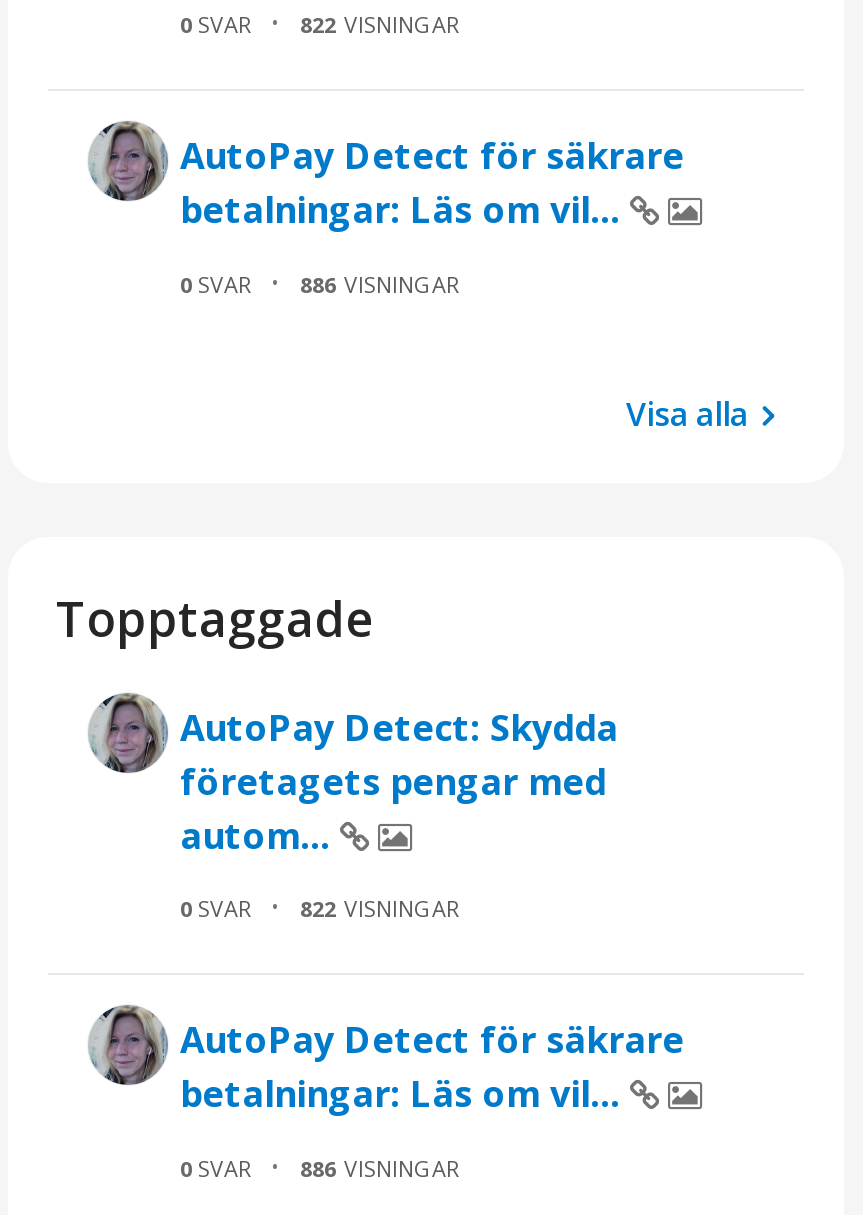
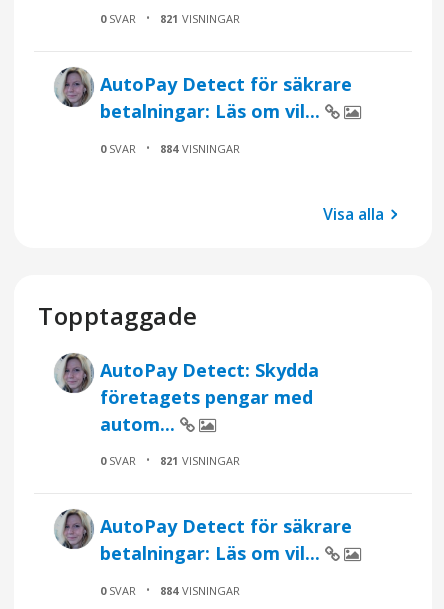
- 0 SVAR 822 VISNINGAR
+ 0 SVAR 821 VISNINGAR

- 0 SVAR 886 VISNINGAR
+ 0 SVAR 884 VISNINGAR

- 0 SVAR 822 VISNINGAR
+ 0 SVAR 821 VISNINGAR

- 0 SVAR 886 VISNINGAR
+ 0 SVAR 884 VISNINGAR
